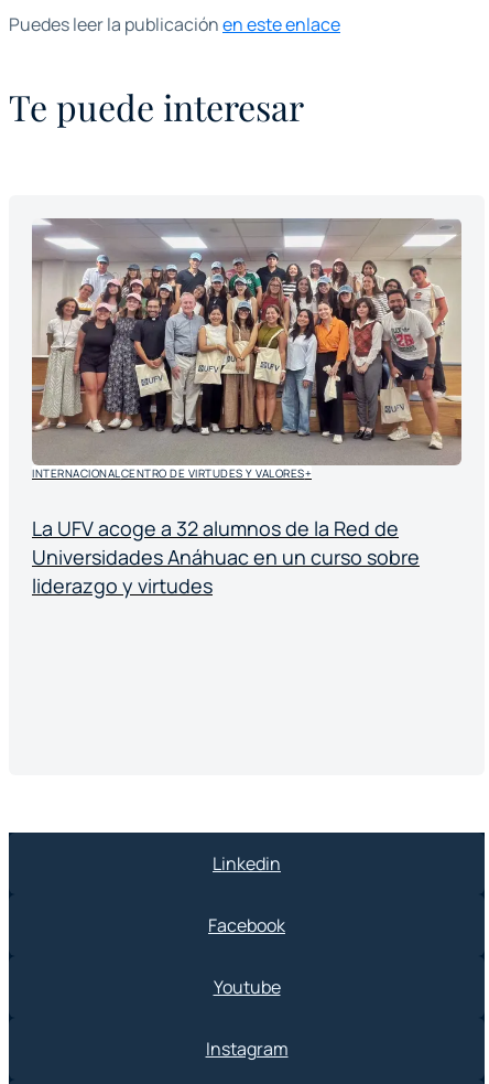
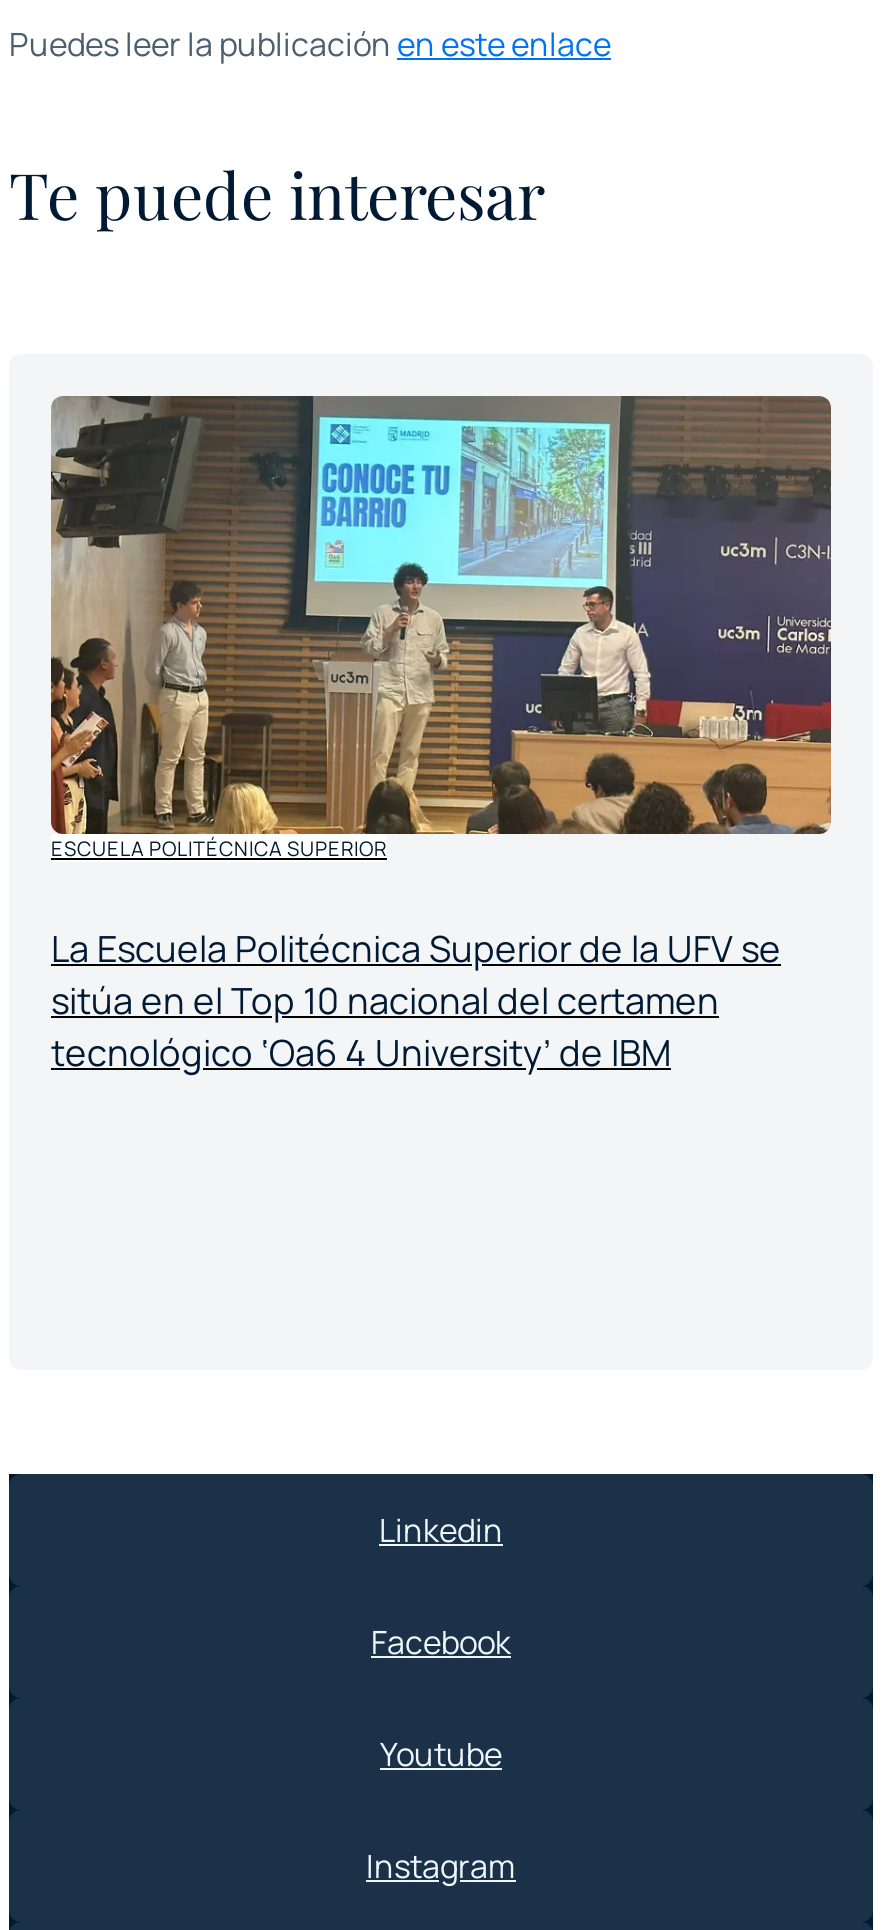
- [image]
- INTERNACIONALCENTRO DE VIRTUDES Y VALORES+
+ [image]
+ ESCUELA POLITÉCNICA SUPERIOR

- La UFV acoge a 32 alumnos de la Red de
- Universidades Anáhuac en un curso sobre
- liderazgo y virtudes
+ La Escuela Politécnica Superior de la UFV se
+ sitúa en el Top 10 nacional del certamen
+ tecnológico ‘Oa6 4 University’ de IBM
